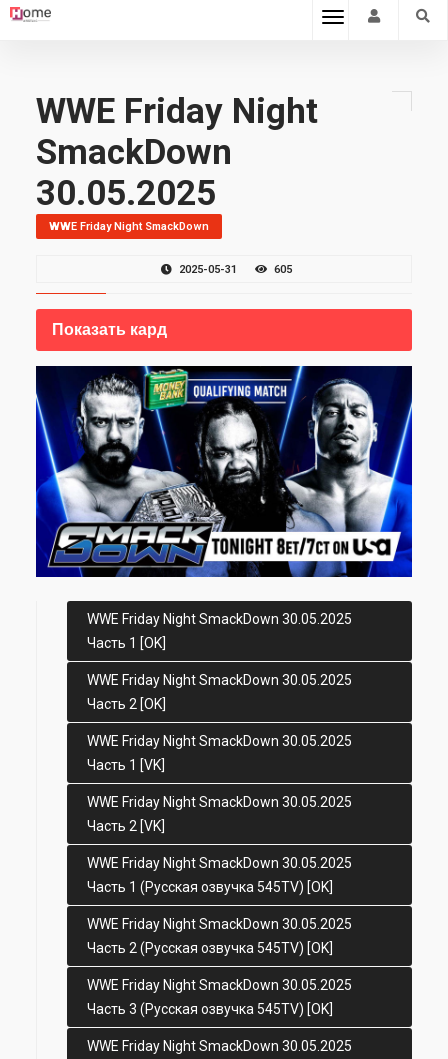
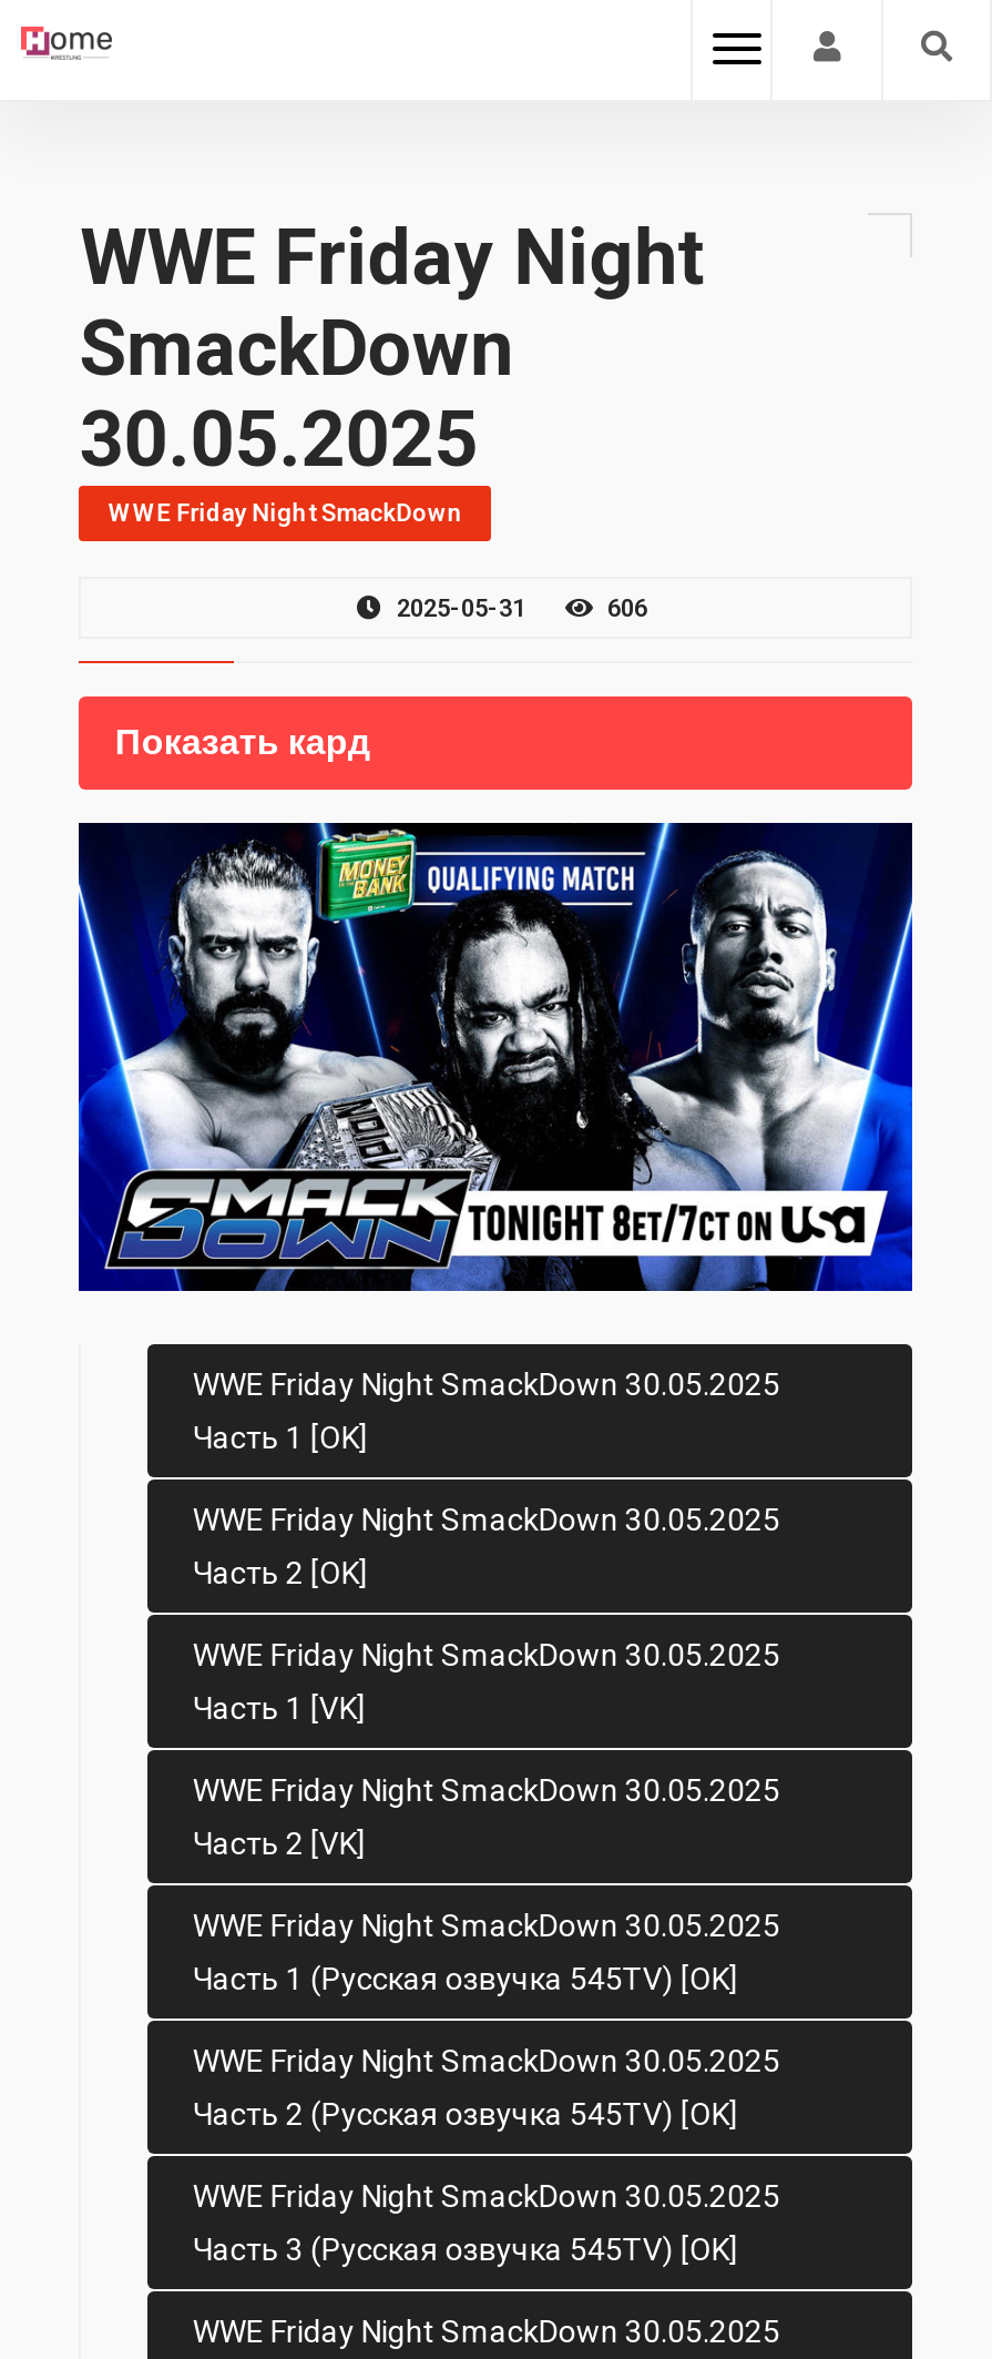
- 605
+ 606
